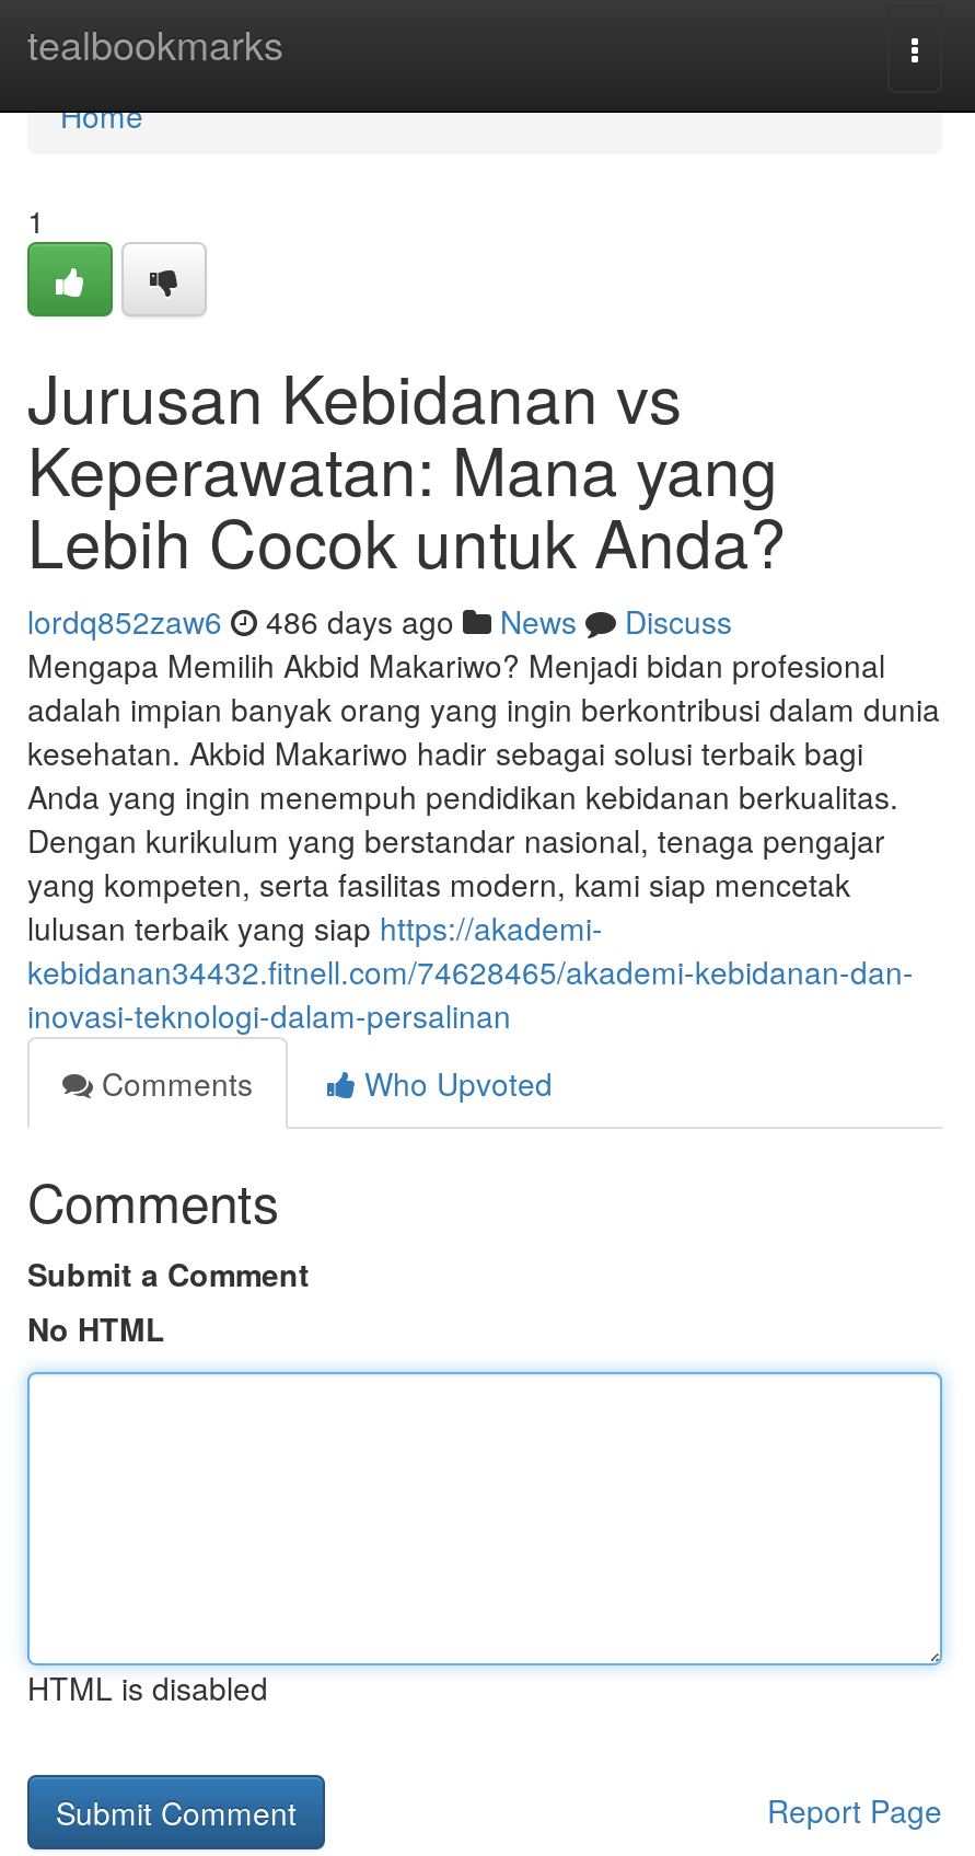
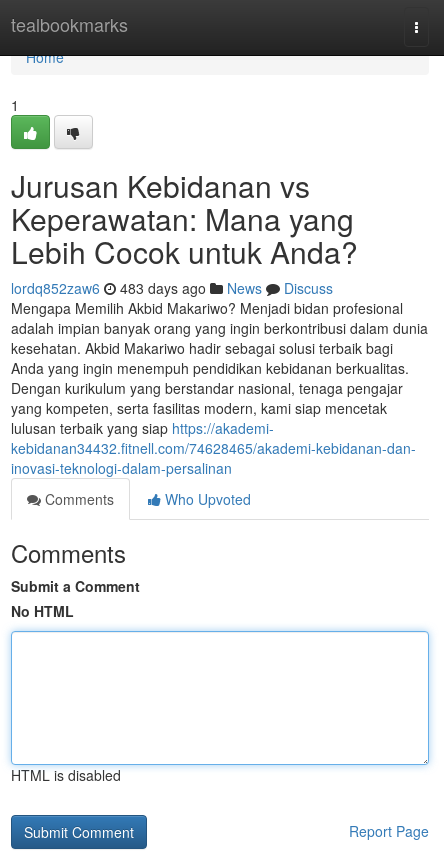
- lordq852zaw6 486 days ago News Discuss
+ lordq852zaw6 483 days ago News Discuss
